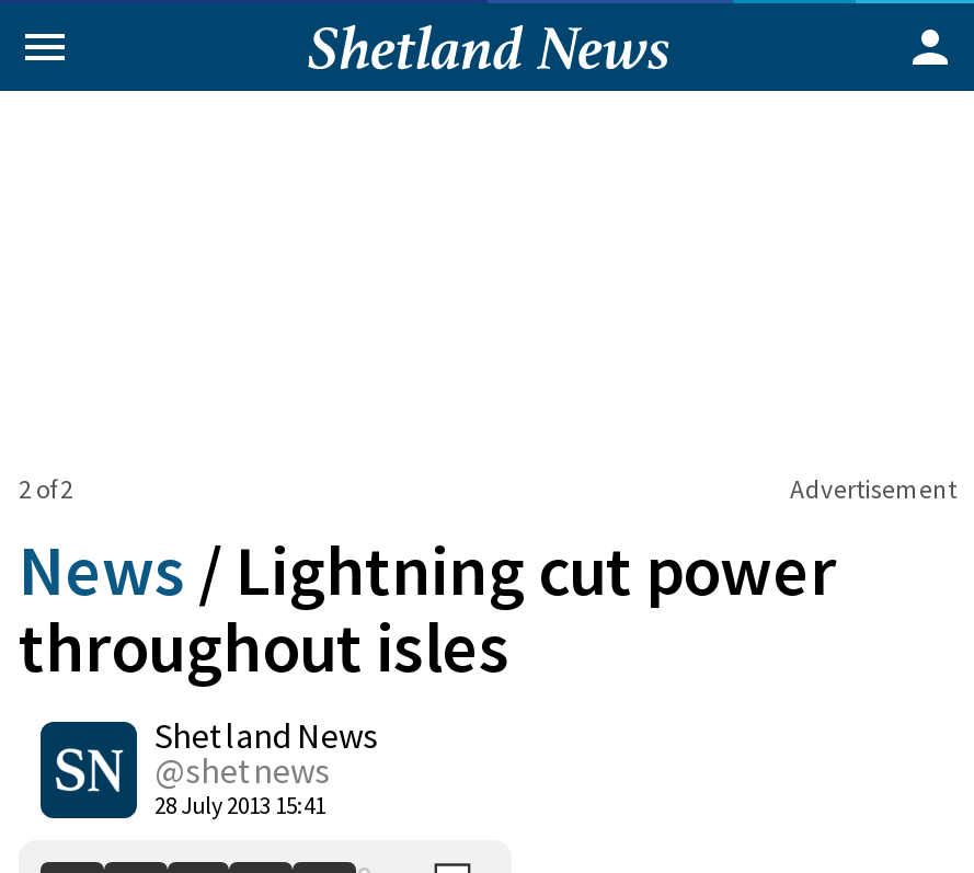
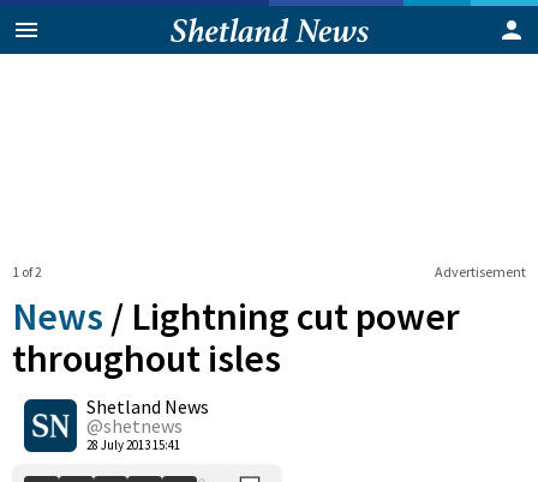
- 2 of 2
+ 1 of 2
